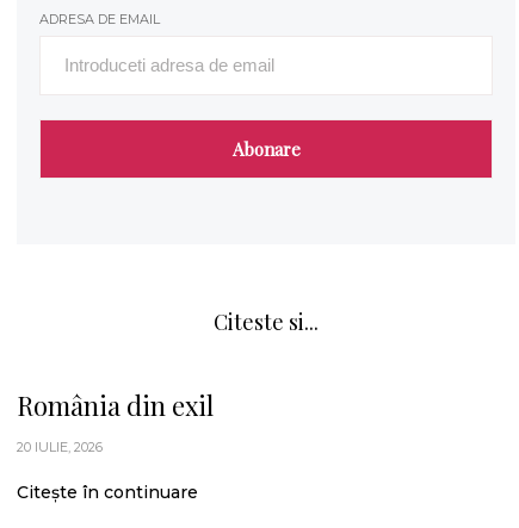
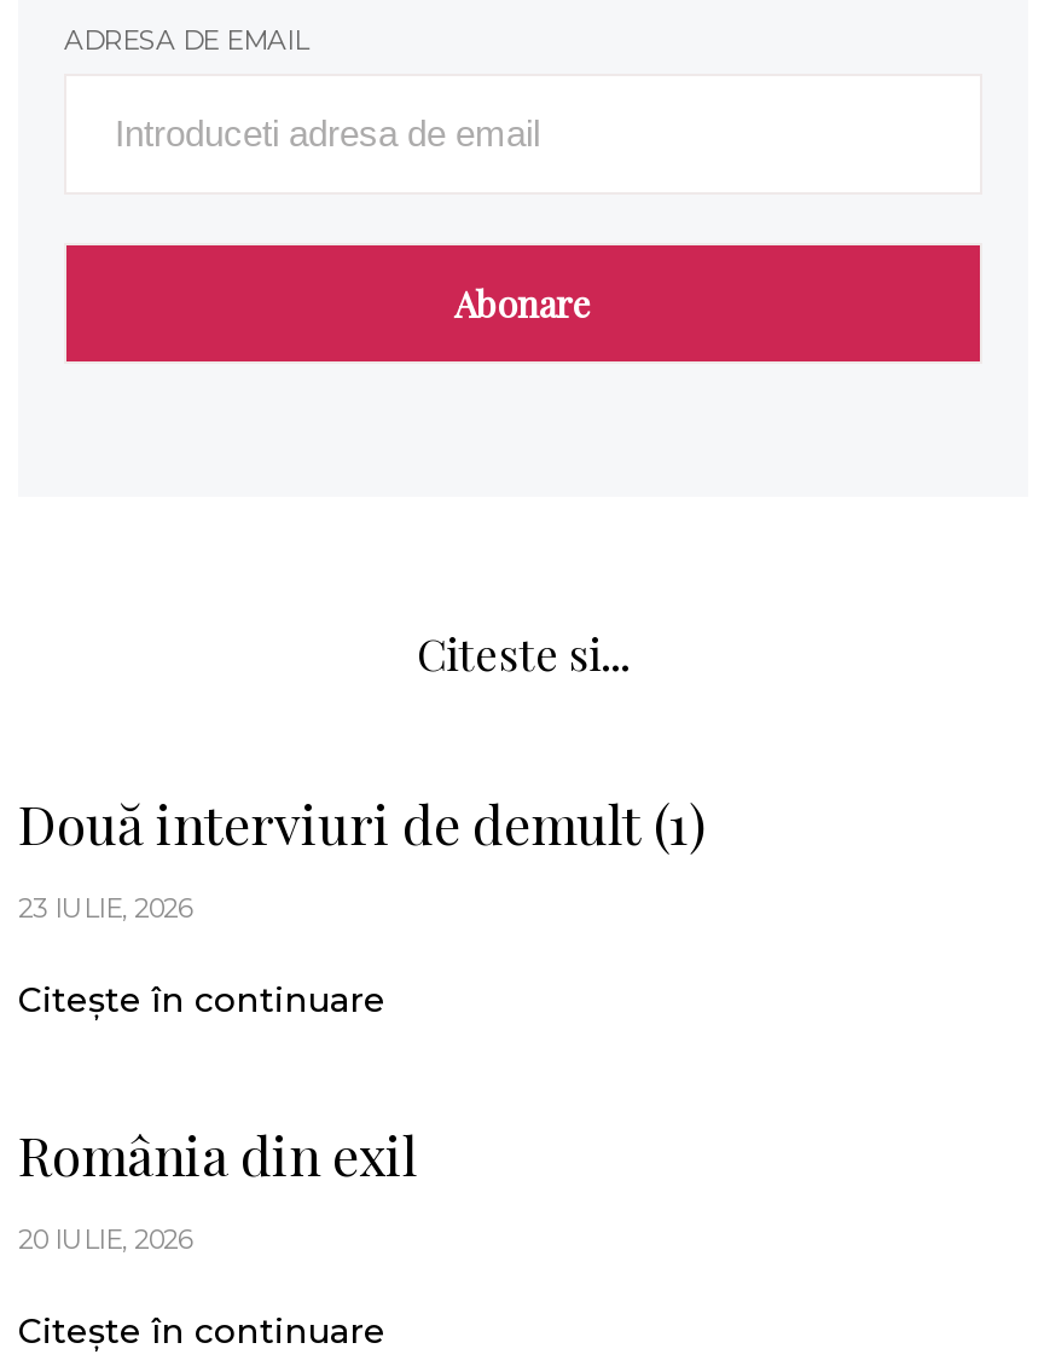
+ Două interviuri de demult (1)
+ 23 IULIE, 2026
+ Citește în continuare
